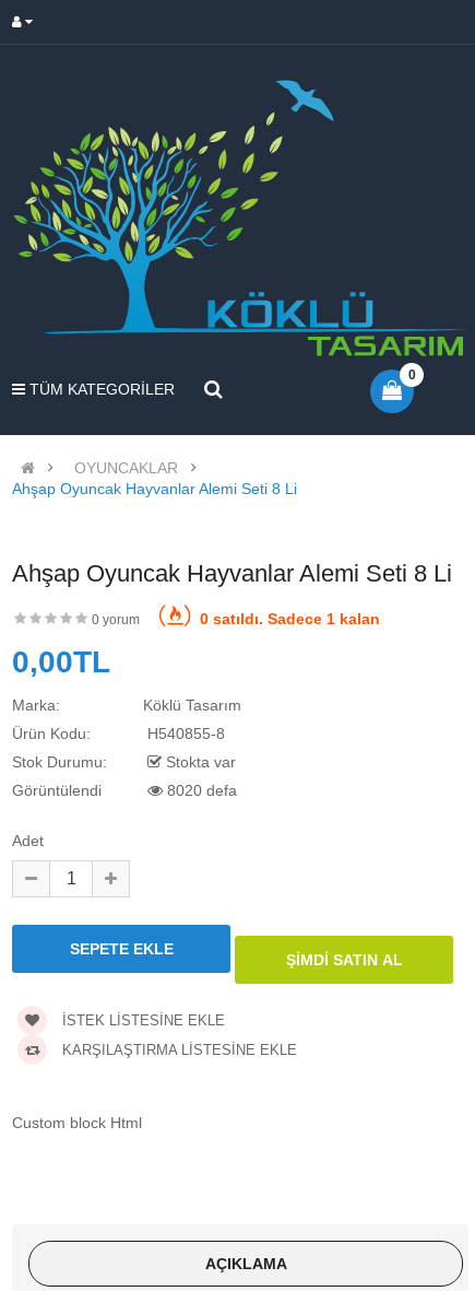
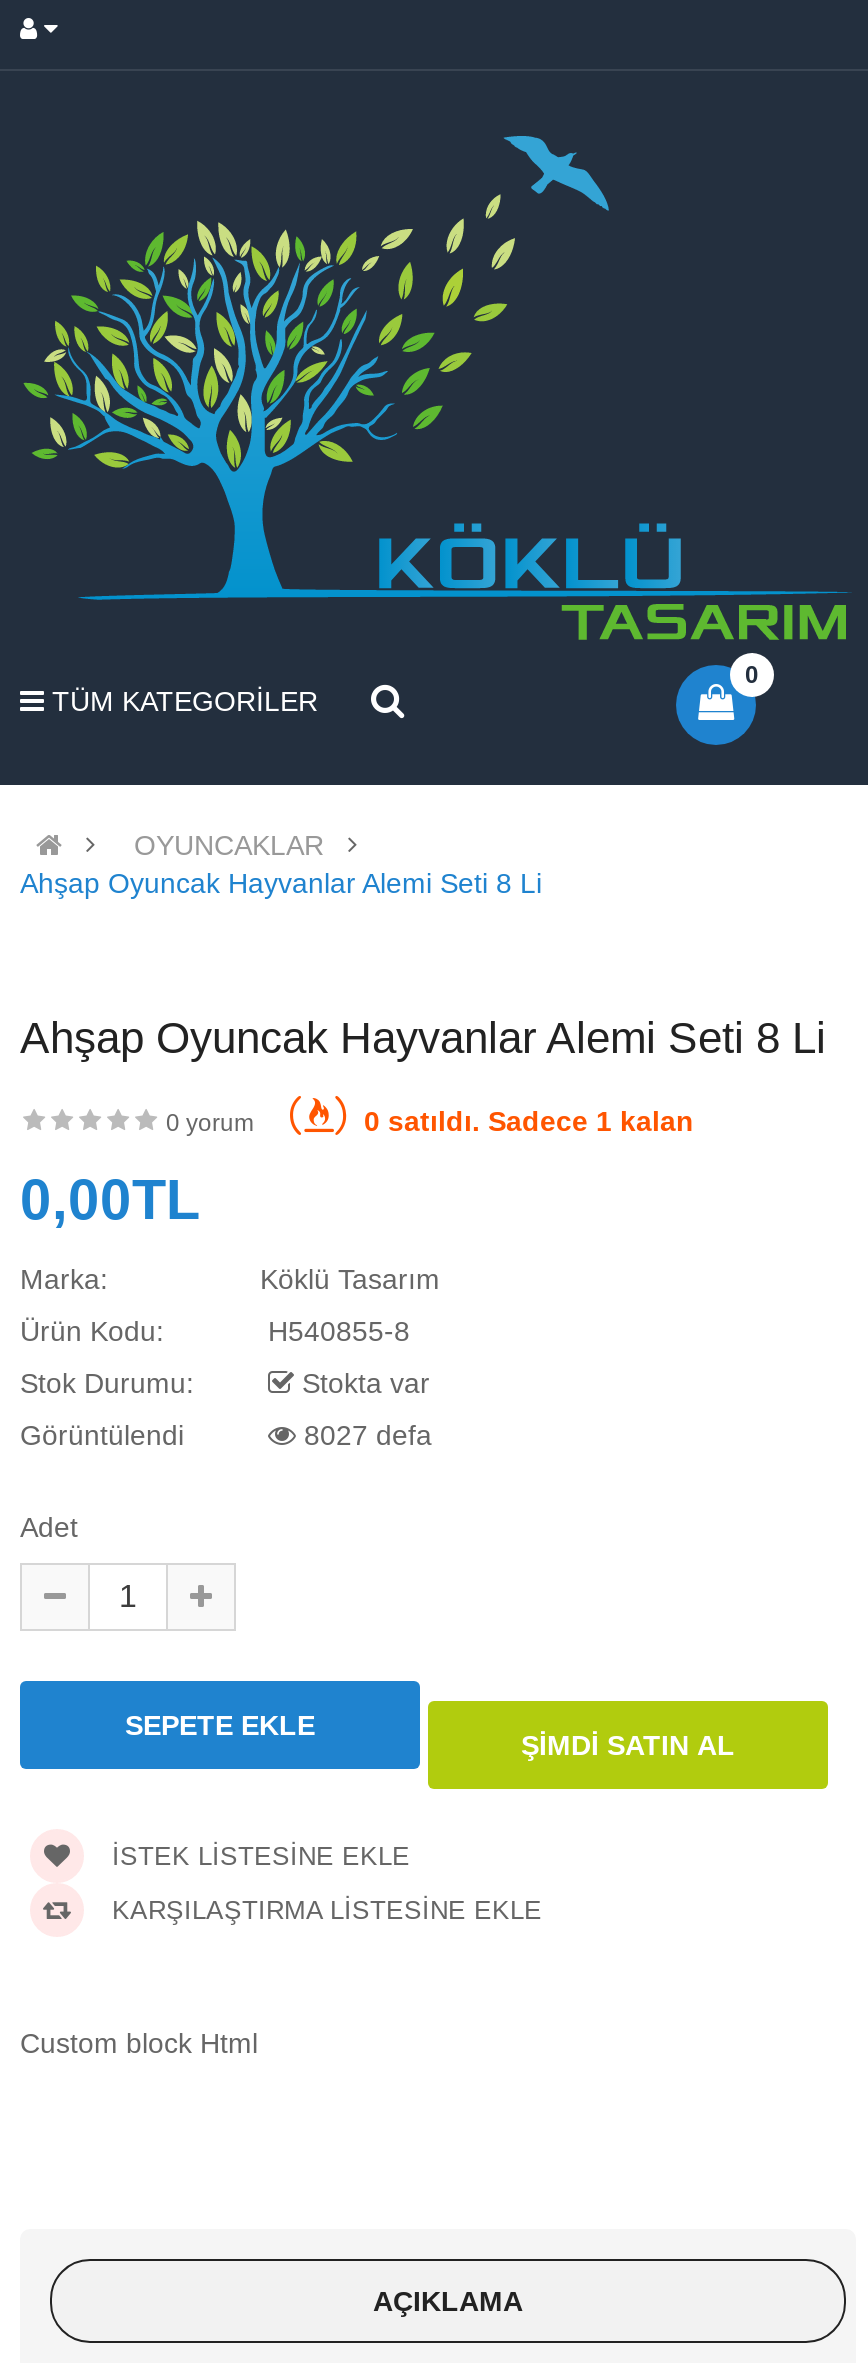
- 8020 defa
+ 8027 defa
